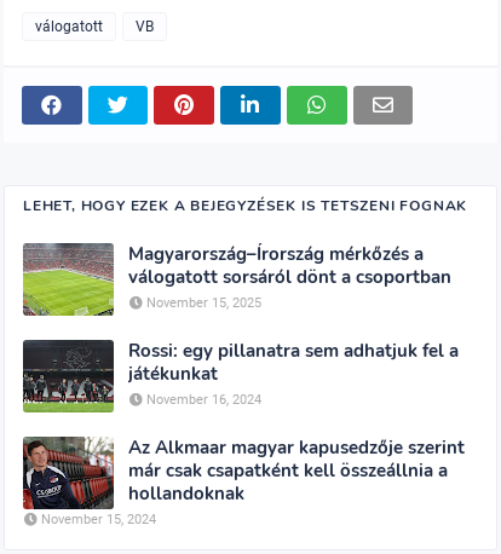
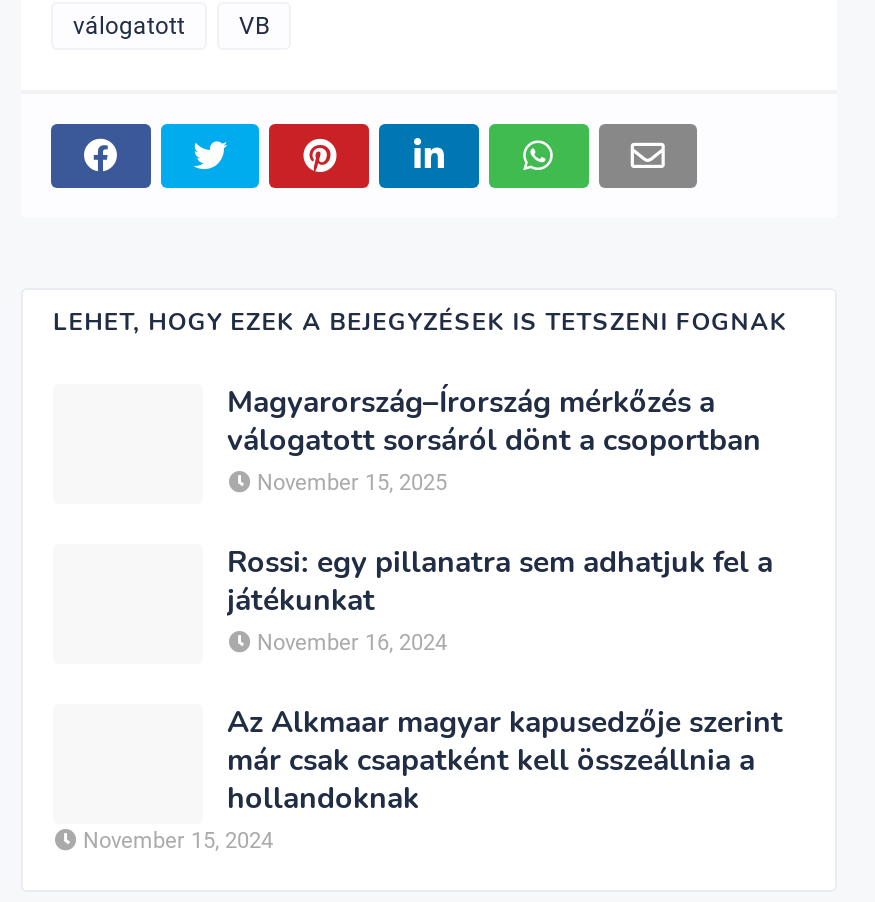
- [image]

- [image]

- [image]
